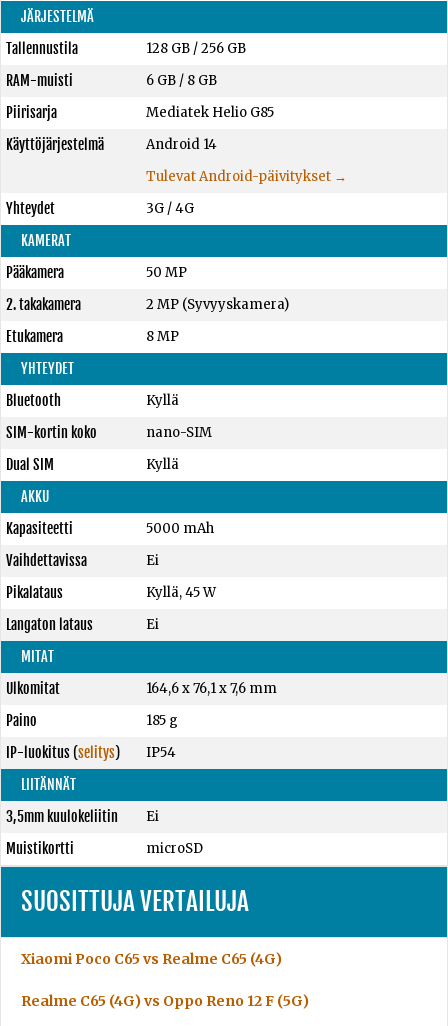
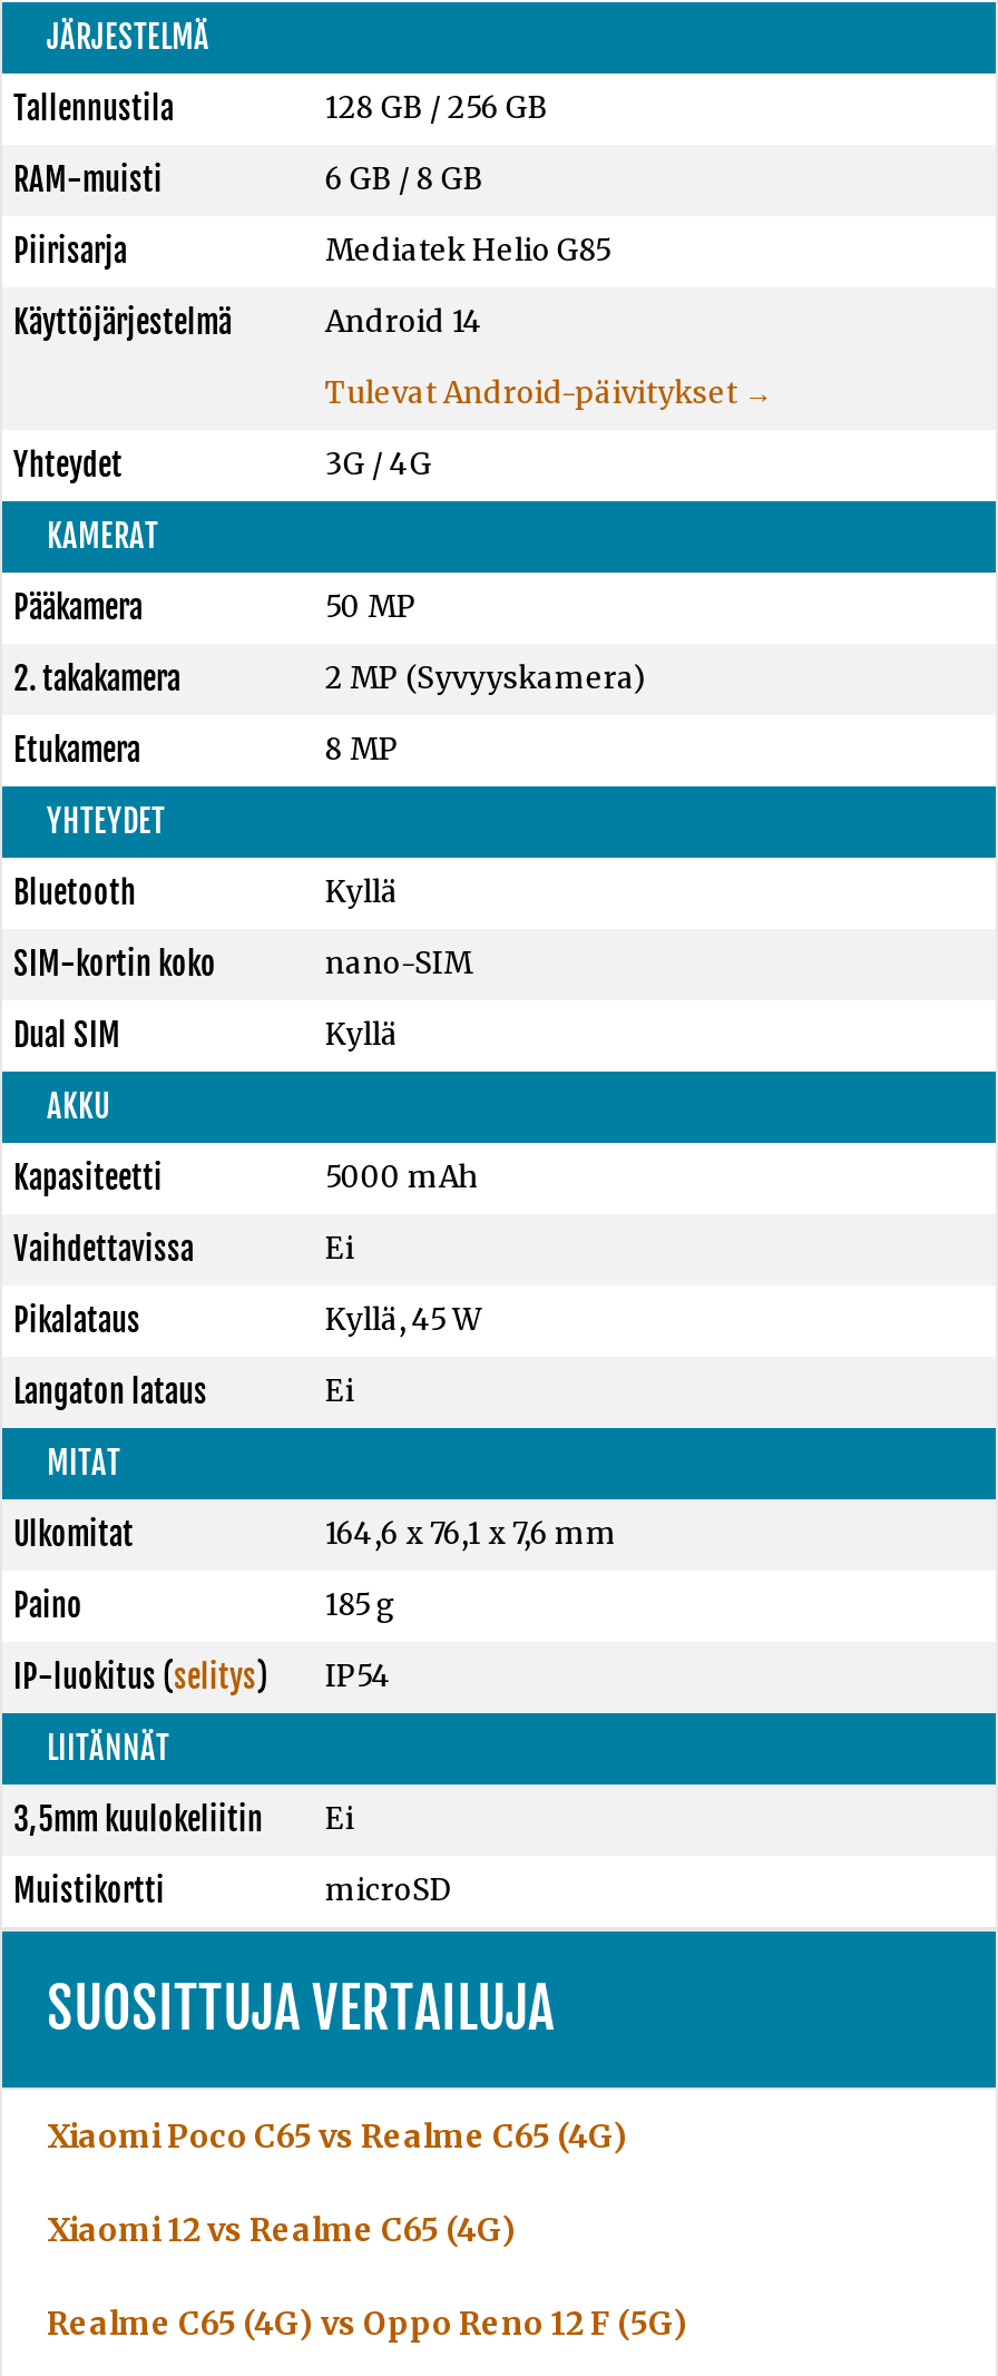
+ Xiaomi 12 vs Realme C65 (4G)
